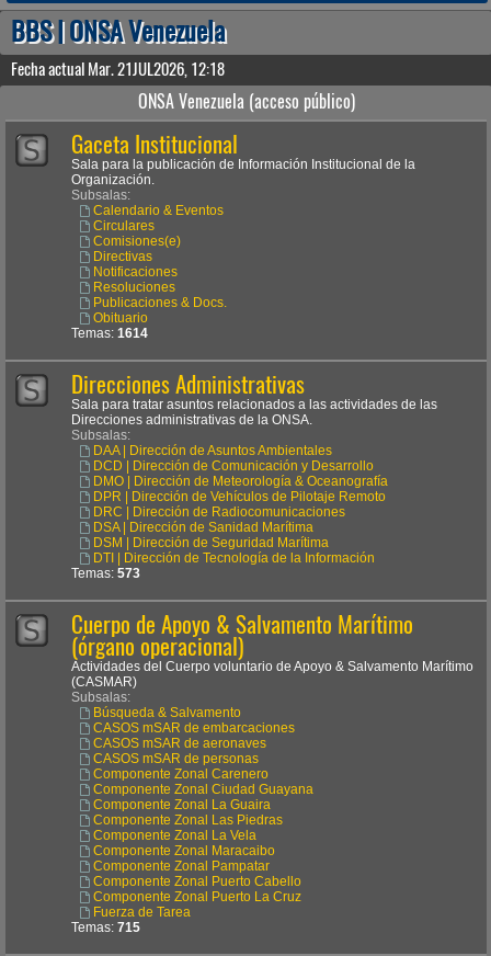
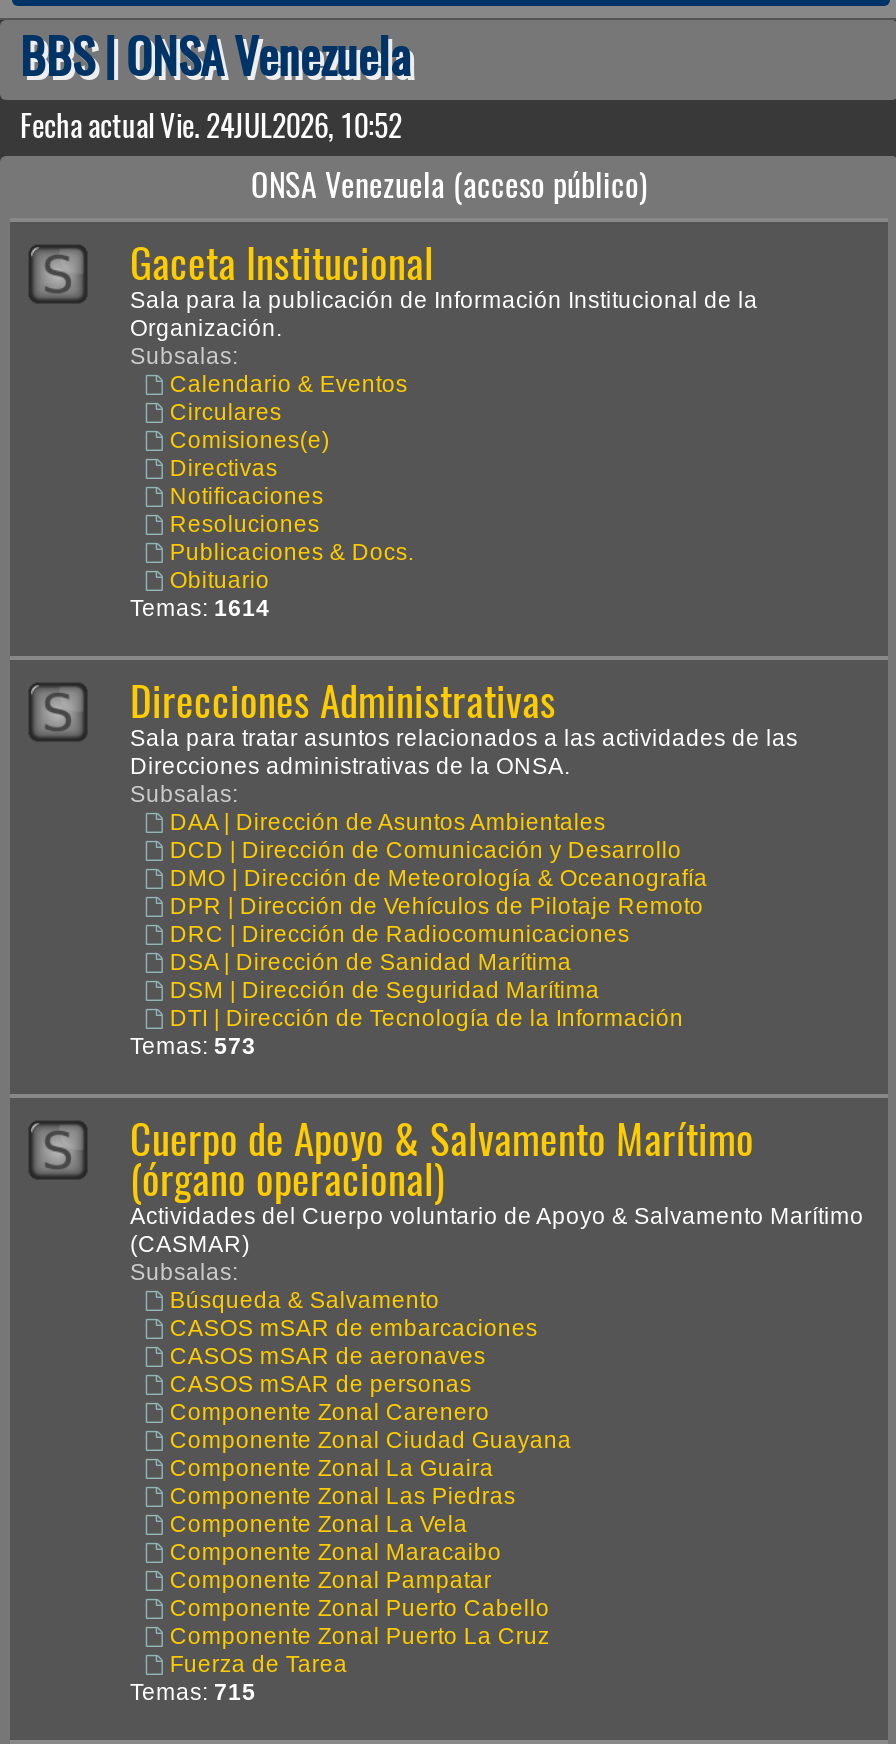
- Fecha actual Mar. 21JUL2026, 12:18
+ Fecha actual Vie. 24JUL2026, 10:52
